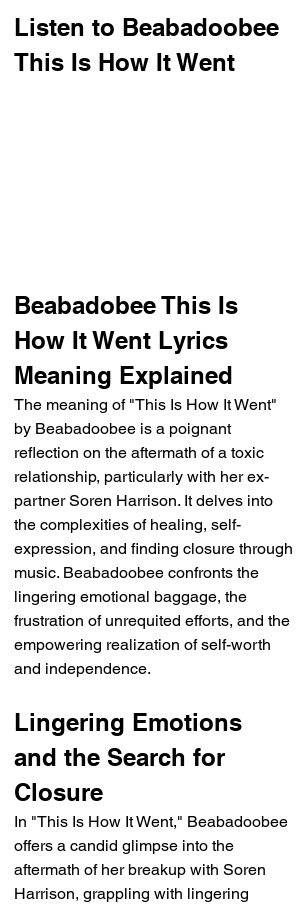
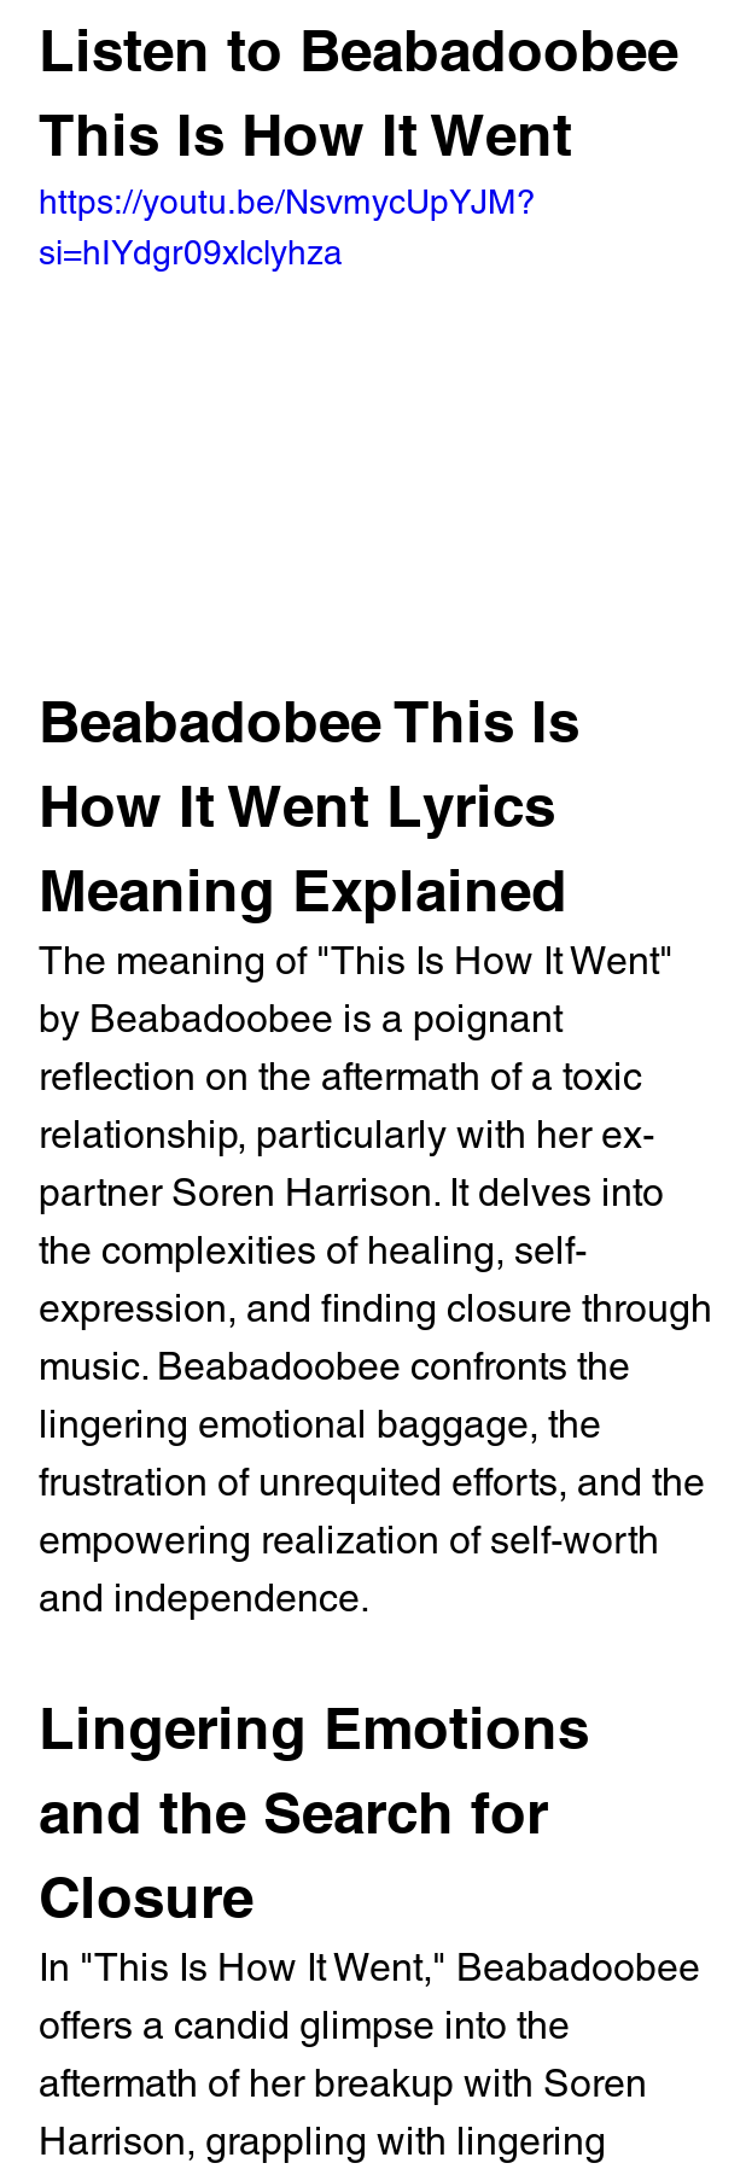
+ https://youtu.be/NsvmycUpYJM?
+ si=hIYdgr09xlclyhza
